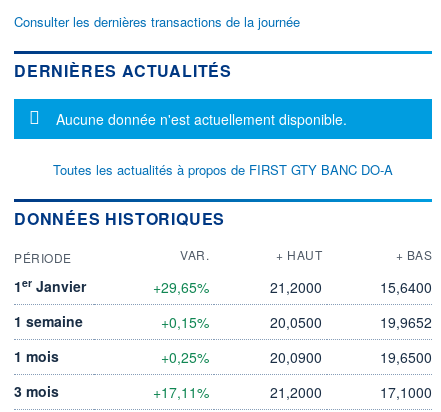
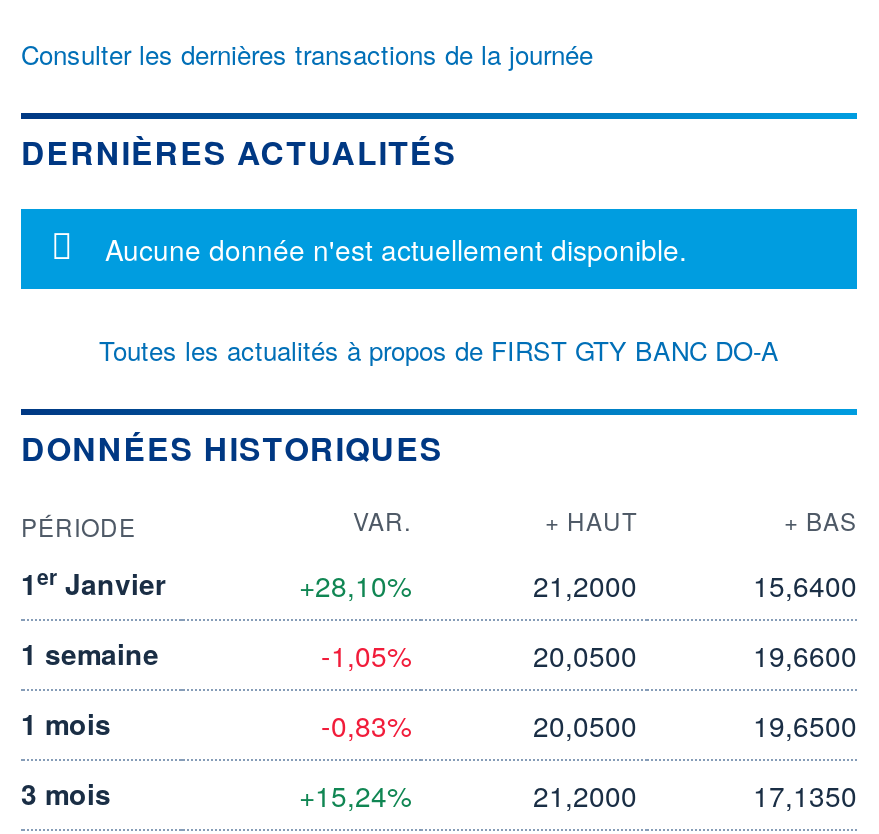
- +29,65%
+ +28,10%

- +0,15%
+ -1,05%

- 19,9652
+ 19,6600

- +0,25%
+ -0,83%

- 20,0900
+ 20,0500

- +17,11%
+ +15,24%

- 17,1000
+ 17,1350
